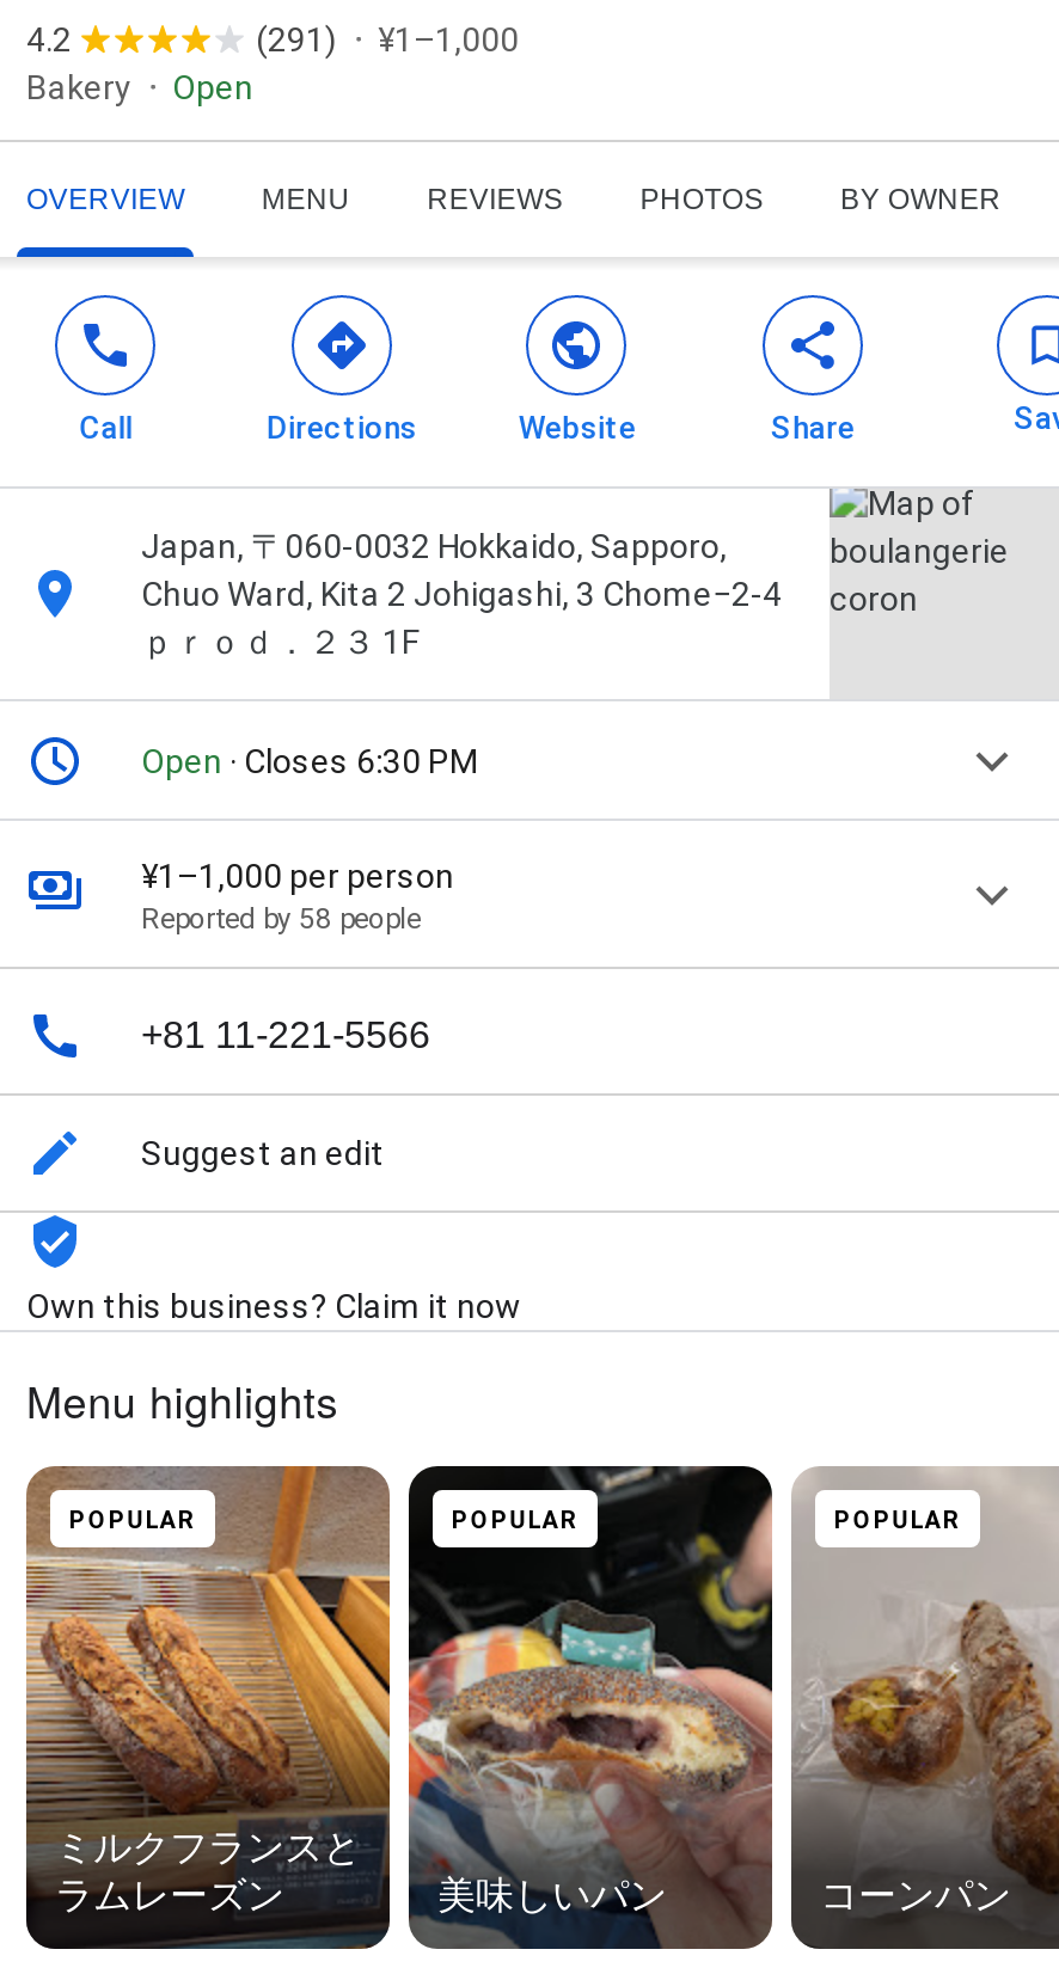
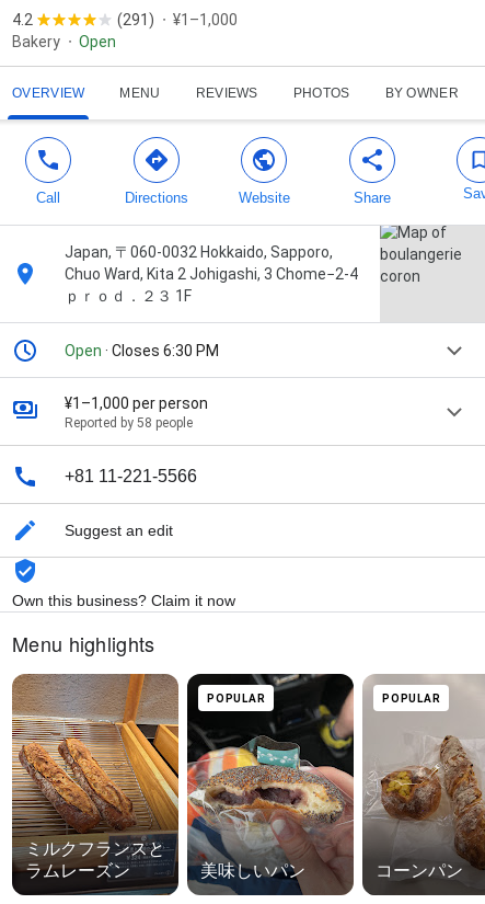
- POPULAR
